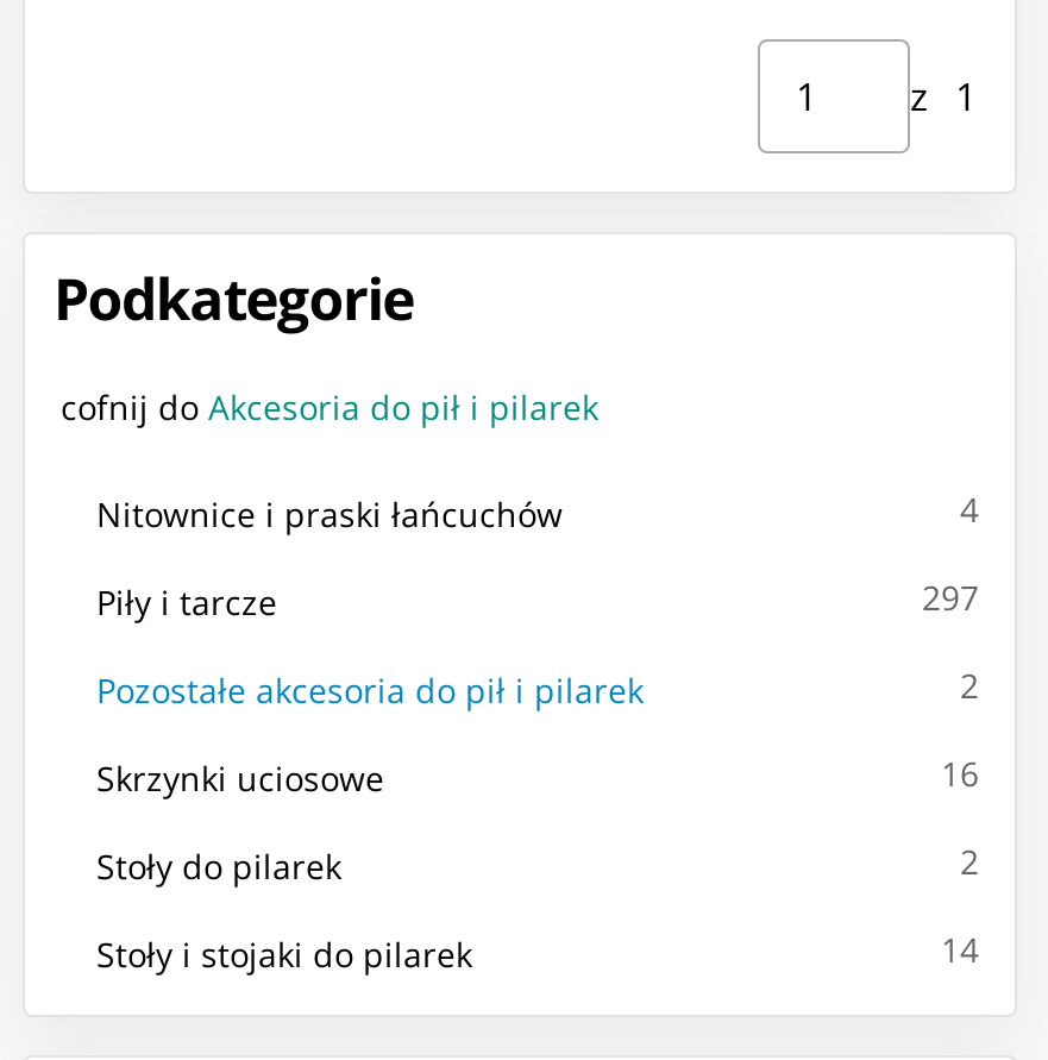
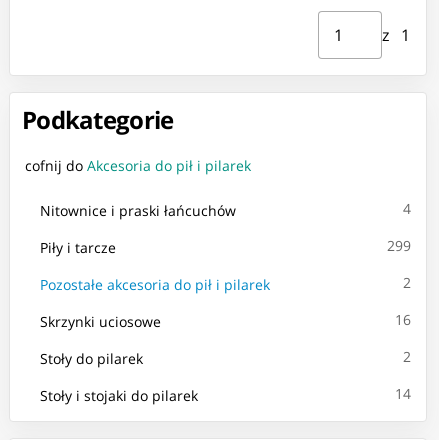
- 297
+ 299
